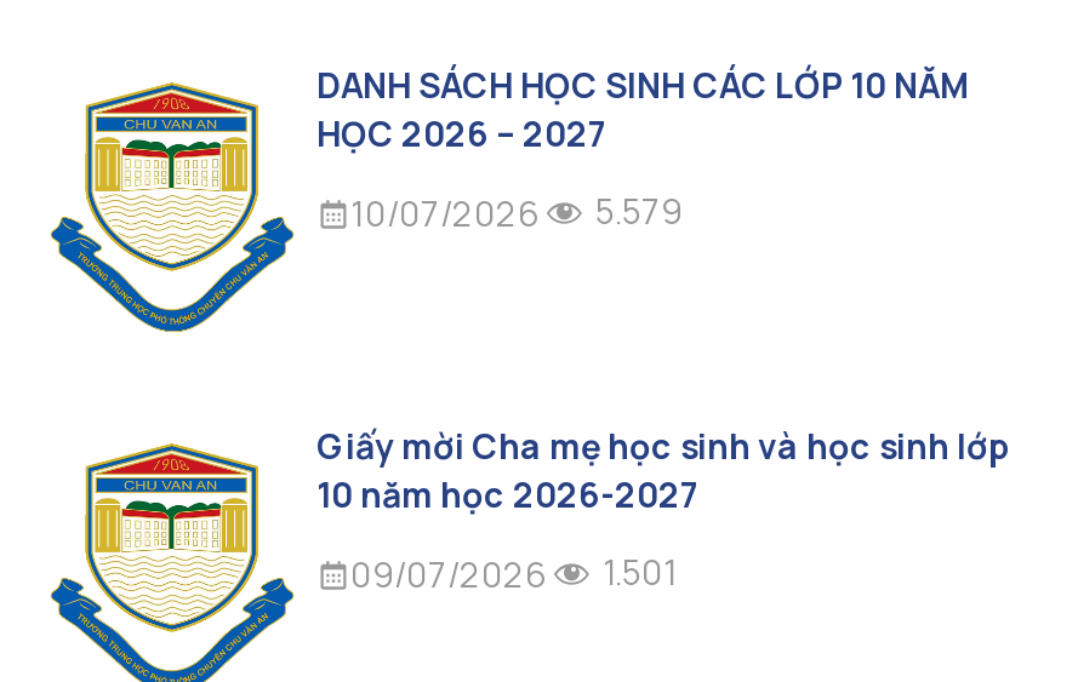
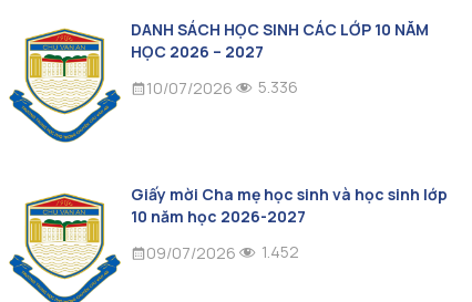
- 10/07/2026 5.579
+ 10/07/2026 5.336

- 09/07/2026 1.501
+ 09/07/2026 1.452
